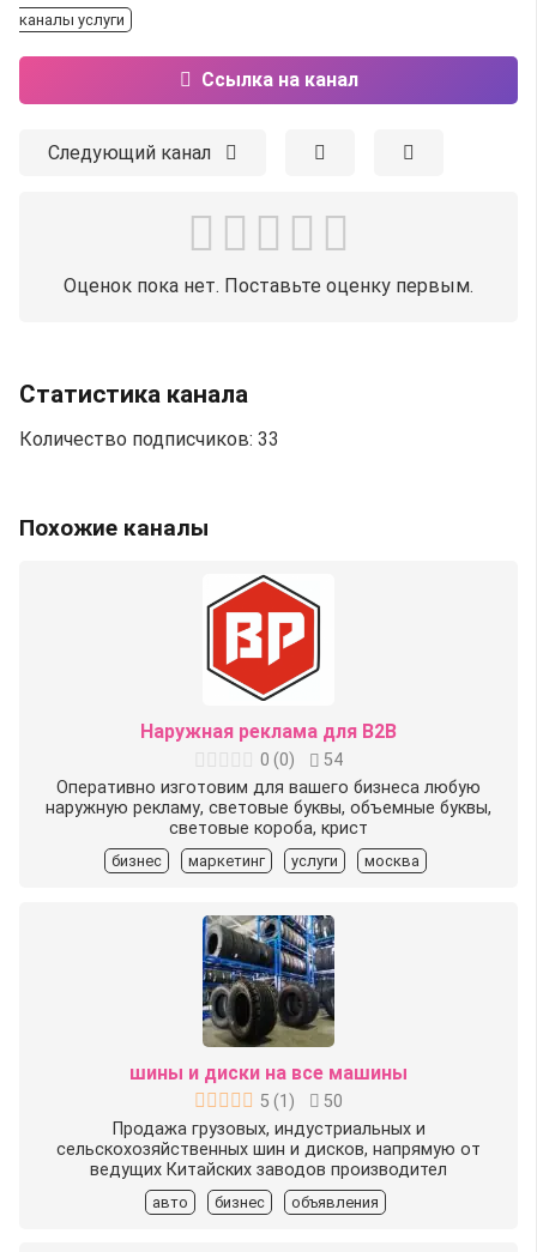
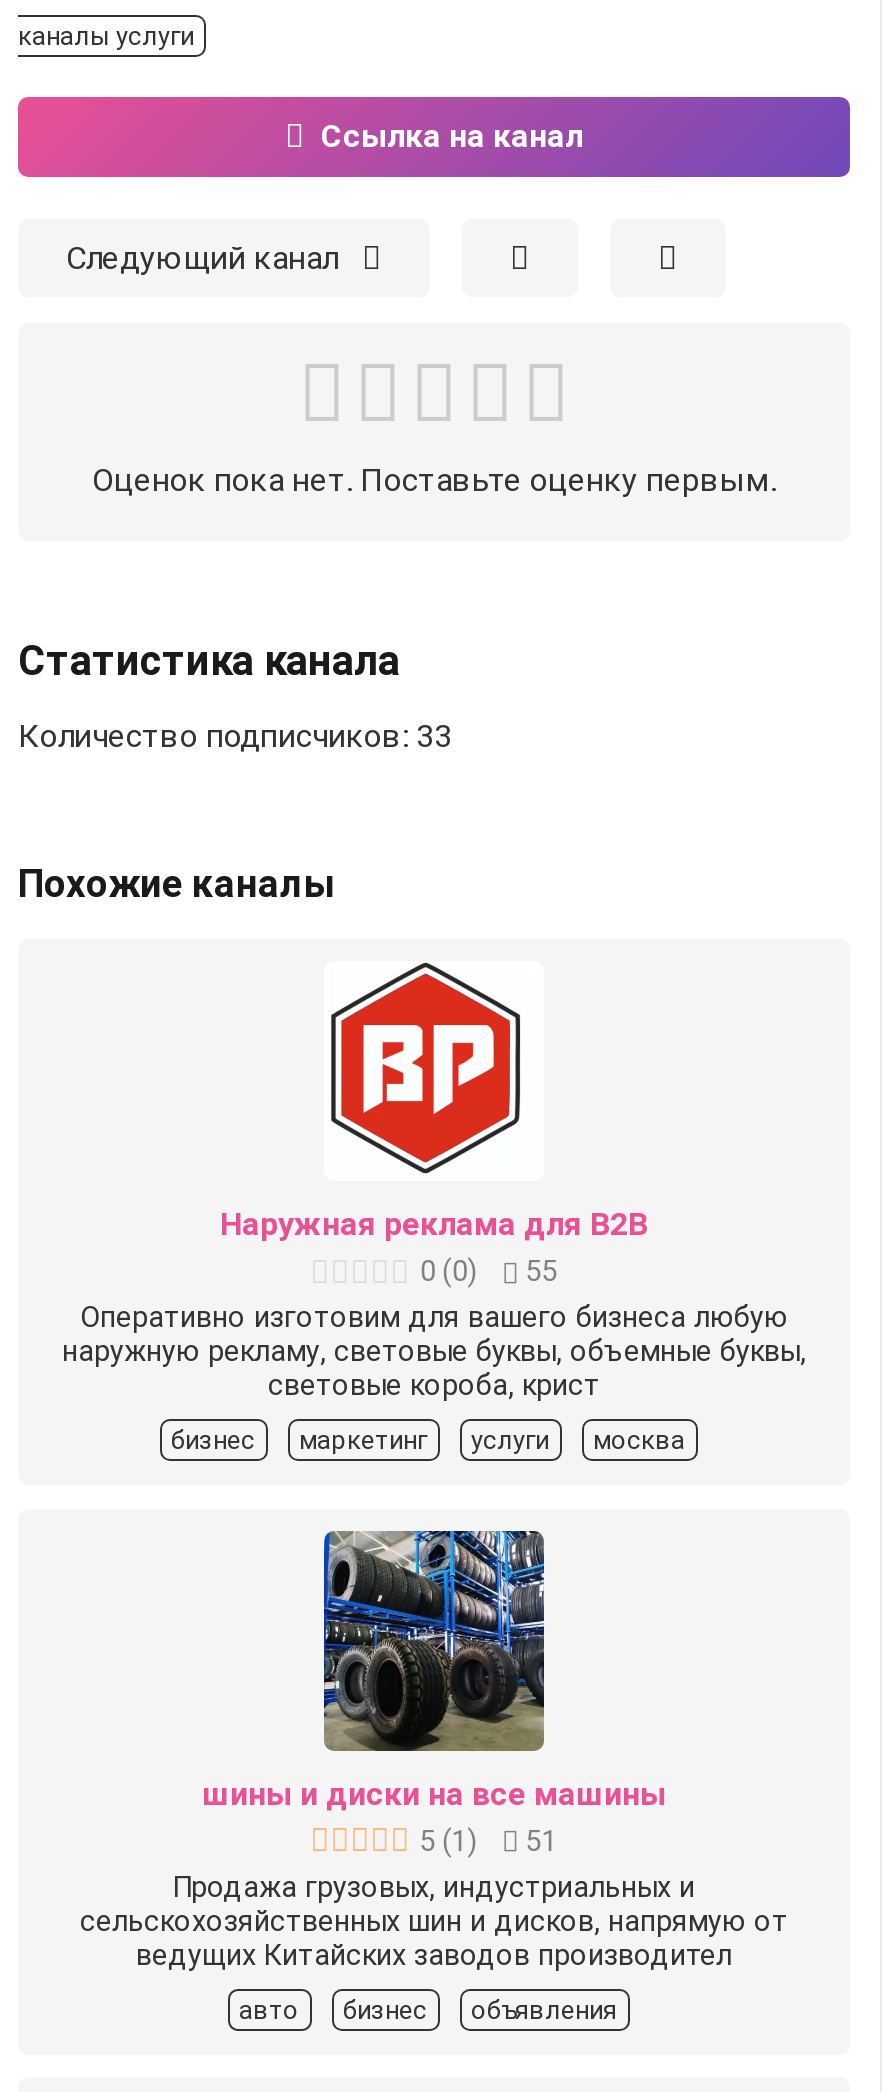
- 0 (0) 54
+ 0 (0) 55

- 5 (1) 50
+ 5 (1) 51
